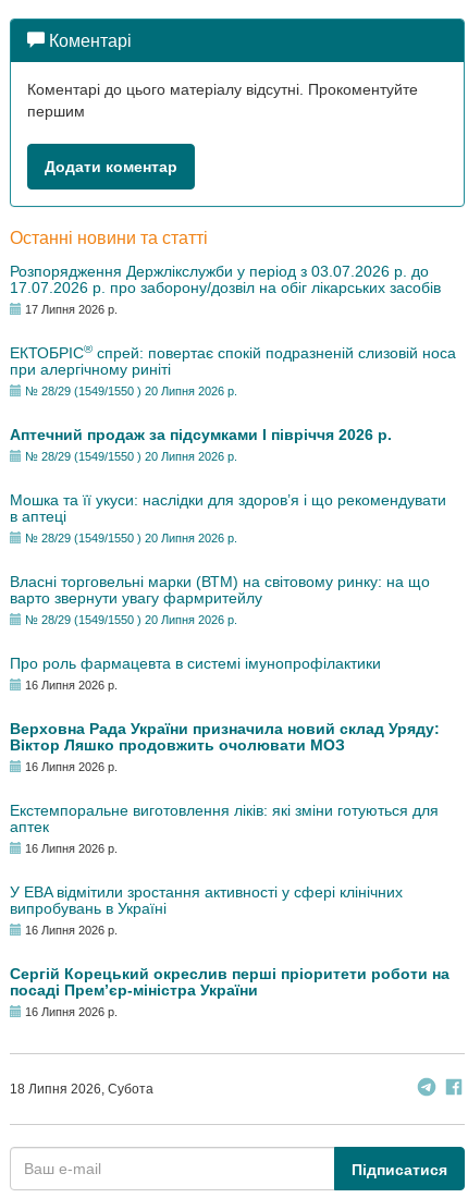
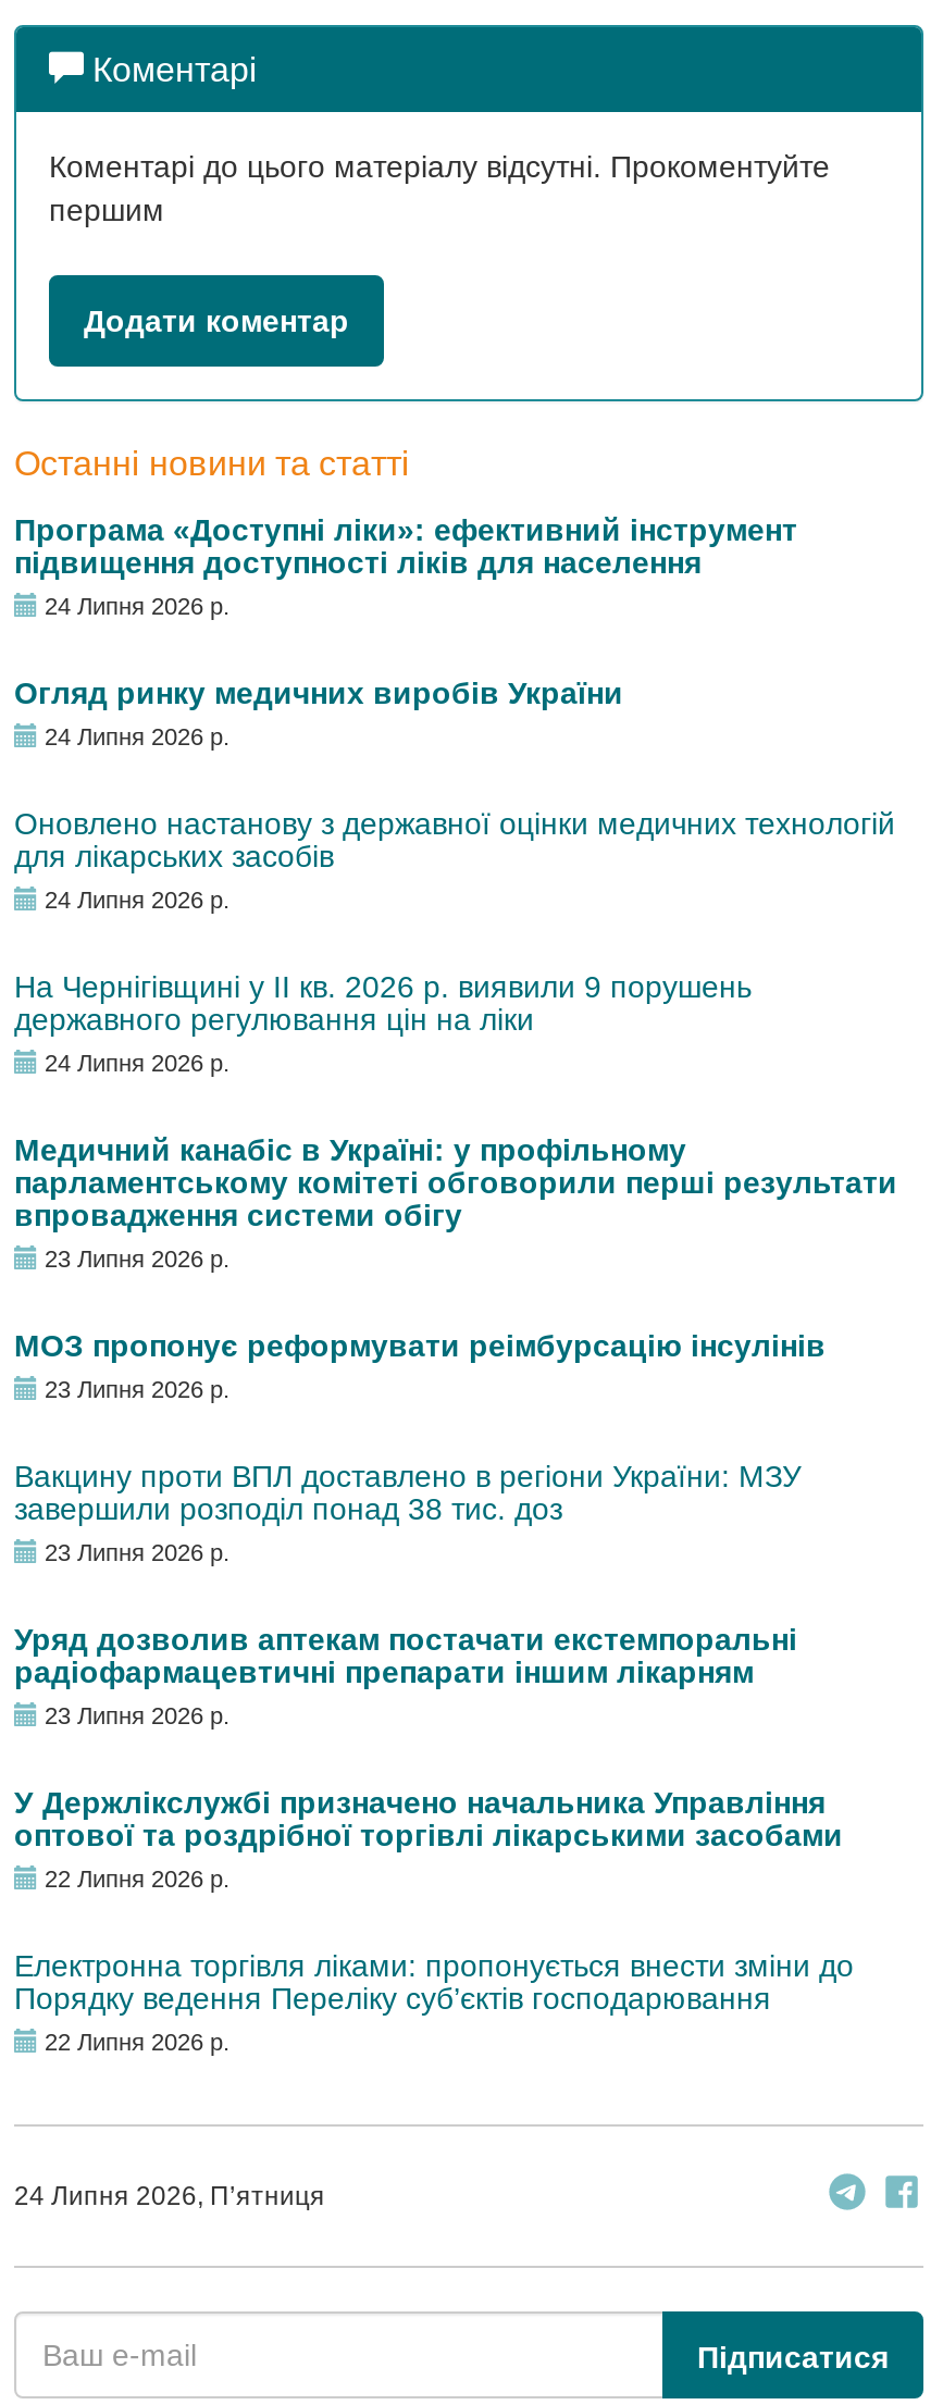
- Розпорядження Держлікслужби у період з 03.07.2026 р. до
- 17.07.2026 р. про заборону/дозвіл на обіг лікарських засобів
- 17 Липня 2026 р.
+ Програма «Доступні ліки»: ефективний інструмент
+ підвищення доступності ліків для населення
+ 24 Липня 2026 р.

- ЕКТОБРІС® спрей: повертає спокій подразненій слизовій носа
- при алергічному риніті
- № 28/29 (1549/1550 ) 20 Липня 2026 р.
+ Огляд ринку медичних виробів України
+ 24 Липня 2026 р.

- Аптечний продаж за підсумками І півріччя 2026 р.
- № 28/29 (1549/1550 ) 20 Липня 2026 р.
+ Оновлено настанову з державної оцінки медичних технологій
+ для лікарських засобів
+ 24 Липня 2026 р.

- Мошка та її укуси: наслідки для здоров’я і що рекомендувати
- в аптеці
- № 28/29 (1549/1550 ) 20 Липня 2026 р.
+ На Чернігівщині у ІІ кв. 2026 р. виявили 9 порушень
+ державного регулювання цін на ліки
+ 24 Липня 2026 р.

- Власні торговельні марки (ВТМ) на світовому ринку: на що
- варто звернути увагу фармритейлу
- № 28/29 (1549/1550 ) 20 Липня 2026 р.
+ Медичний канабіс в Україні: у профільному
+ парламентському комітеті обговорили перші результати
+ впровадження системи обігу
+ 23 Липня 2026 р.

- Про роль фармацевта в системі імунопрофілактики
- 16 Липня 2026 р.
+ МОЗ пропонує реформувати реімбурсацію інсулінів
+ 23 Липня 2026 р.

- Верховна Рада України призначила новий склад Уряду:
- Віктор Ляшко продовжить очолювати МОЗ
- 16 Липня 2026 р.
+ Вакцину проти ВПЛ доставлено в регіони України: МЗУ
+ завершили розподіл понад 38 тис. доз
+ 23 Липня 2026 р.

- Екстемпоральне виготовлення ліків: які зміни готуються для
- аптек
- 16 Липня 2026 р.
+ Уряд дозволив аптекам постачати екстемпоральні
+ радіофармацевтичні препарати іншим лікарням
+ 23 Липня 2026 р.

- У EBA відмітили зростання активності у сфері клінічних
- випробувань в Україні
- 16 Липня 2026 р.
+ У Держлікслужбі призначено начальника Управління
+ оптової та роздрібної торгівлі лікарськими засобами
+ 22 Липня 2026 р.

- Сергій Корецький окреслив перші пріоритети роботи на
- посаді Прем’єр-міністра України
- 16 Липня 2026 р.
+ Електронна торгівля ліками: пропонується внести зміни до
+ Порядку ведення Переліку суб’єктів господарювання
+ 22 Липня 2026 р.

- 18 Липня 2026, Субота
+ 24 Липня 2026, П’ятниця
